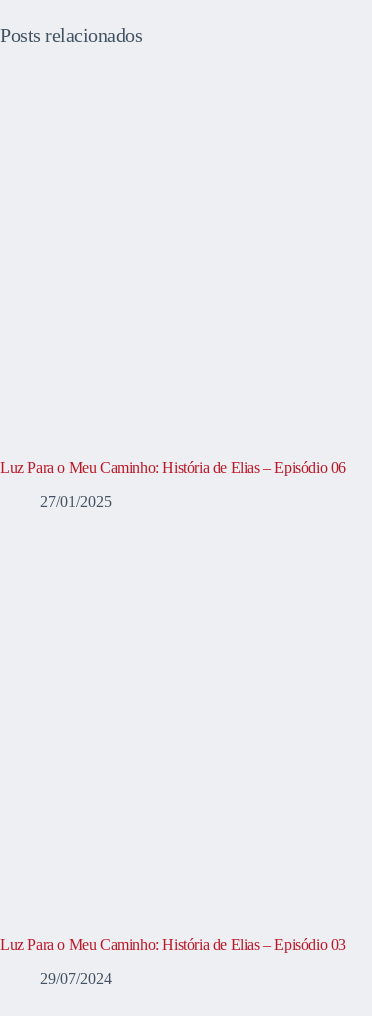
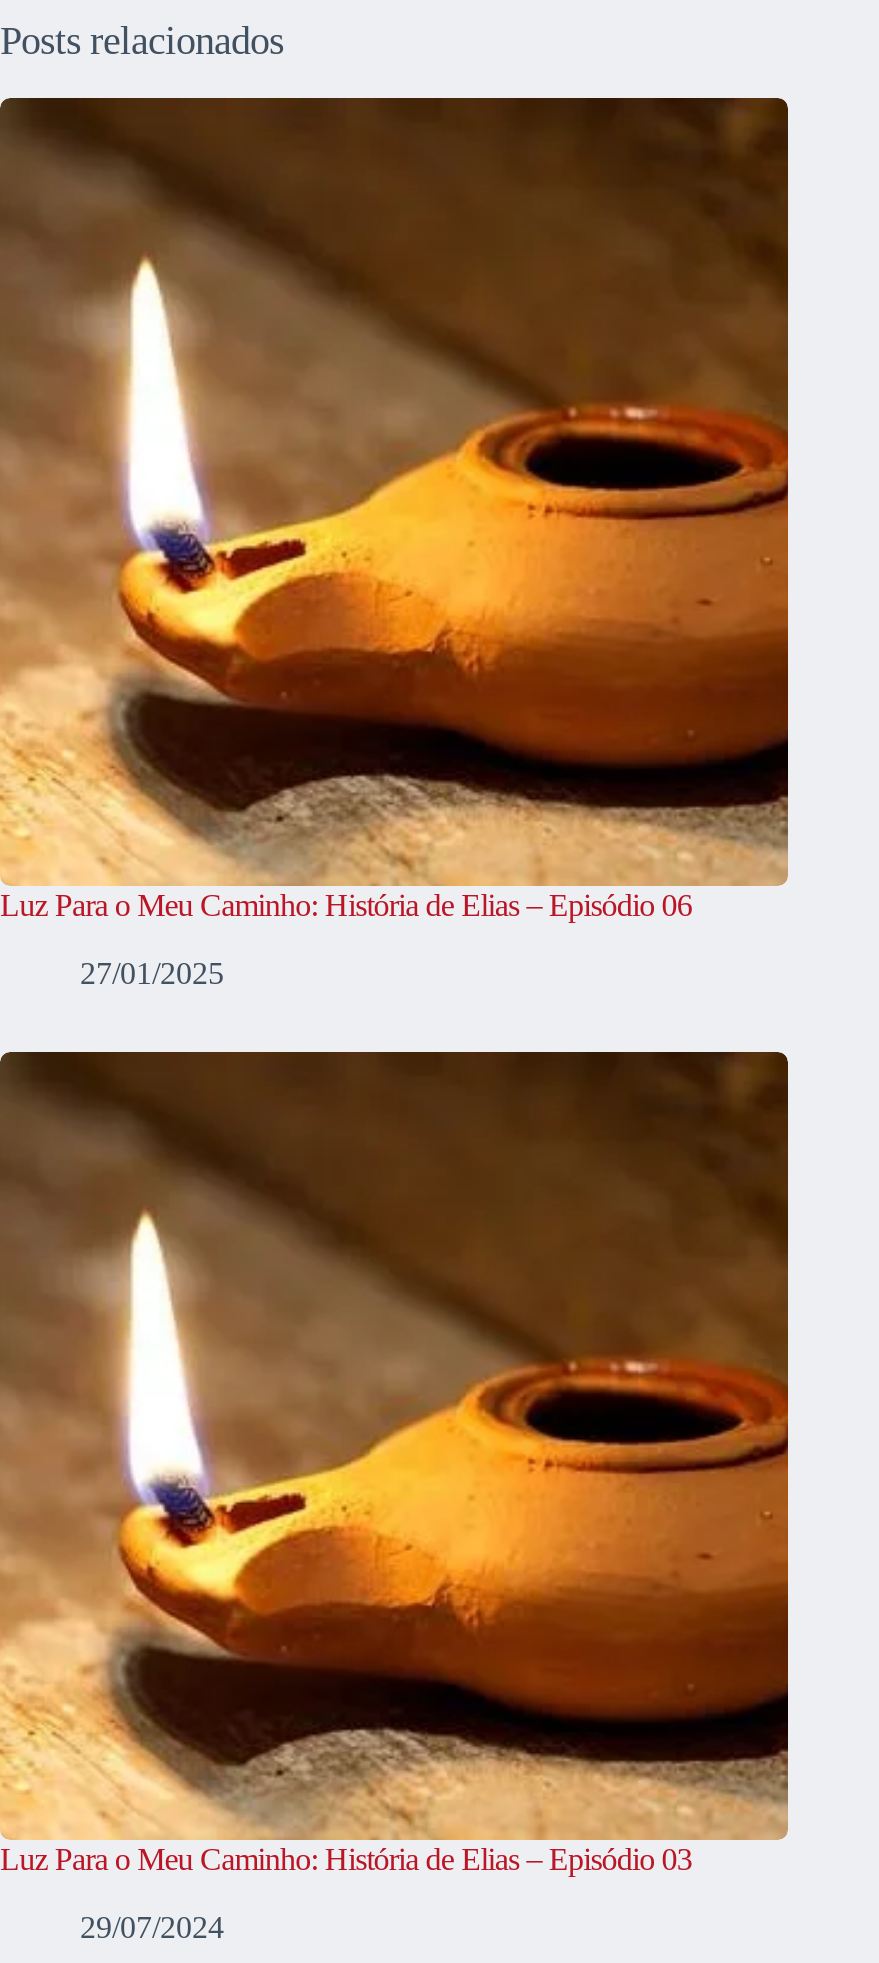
+ [image]

+ [image]
